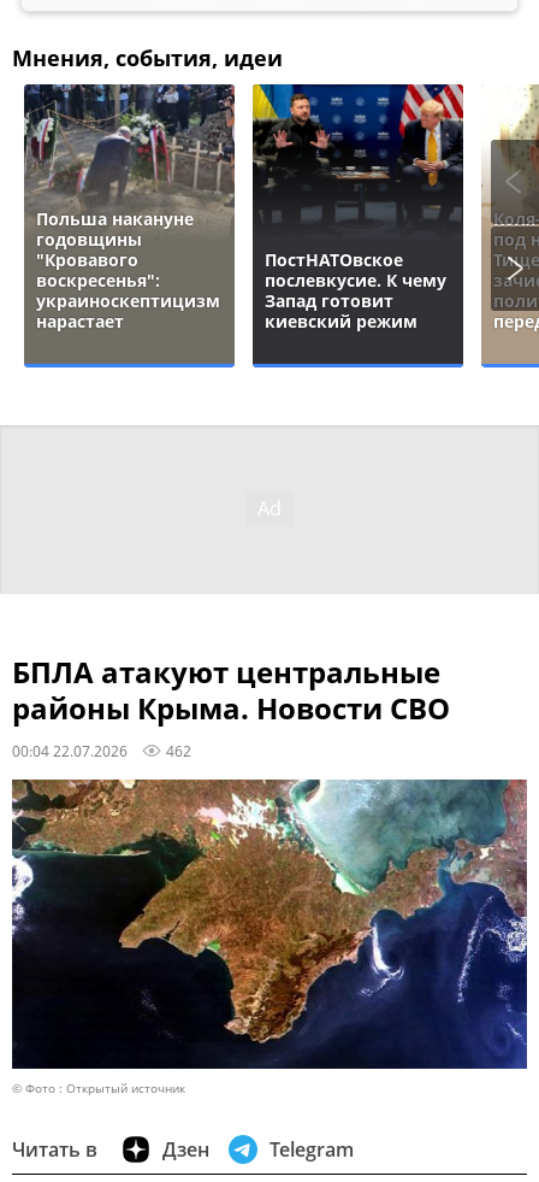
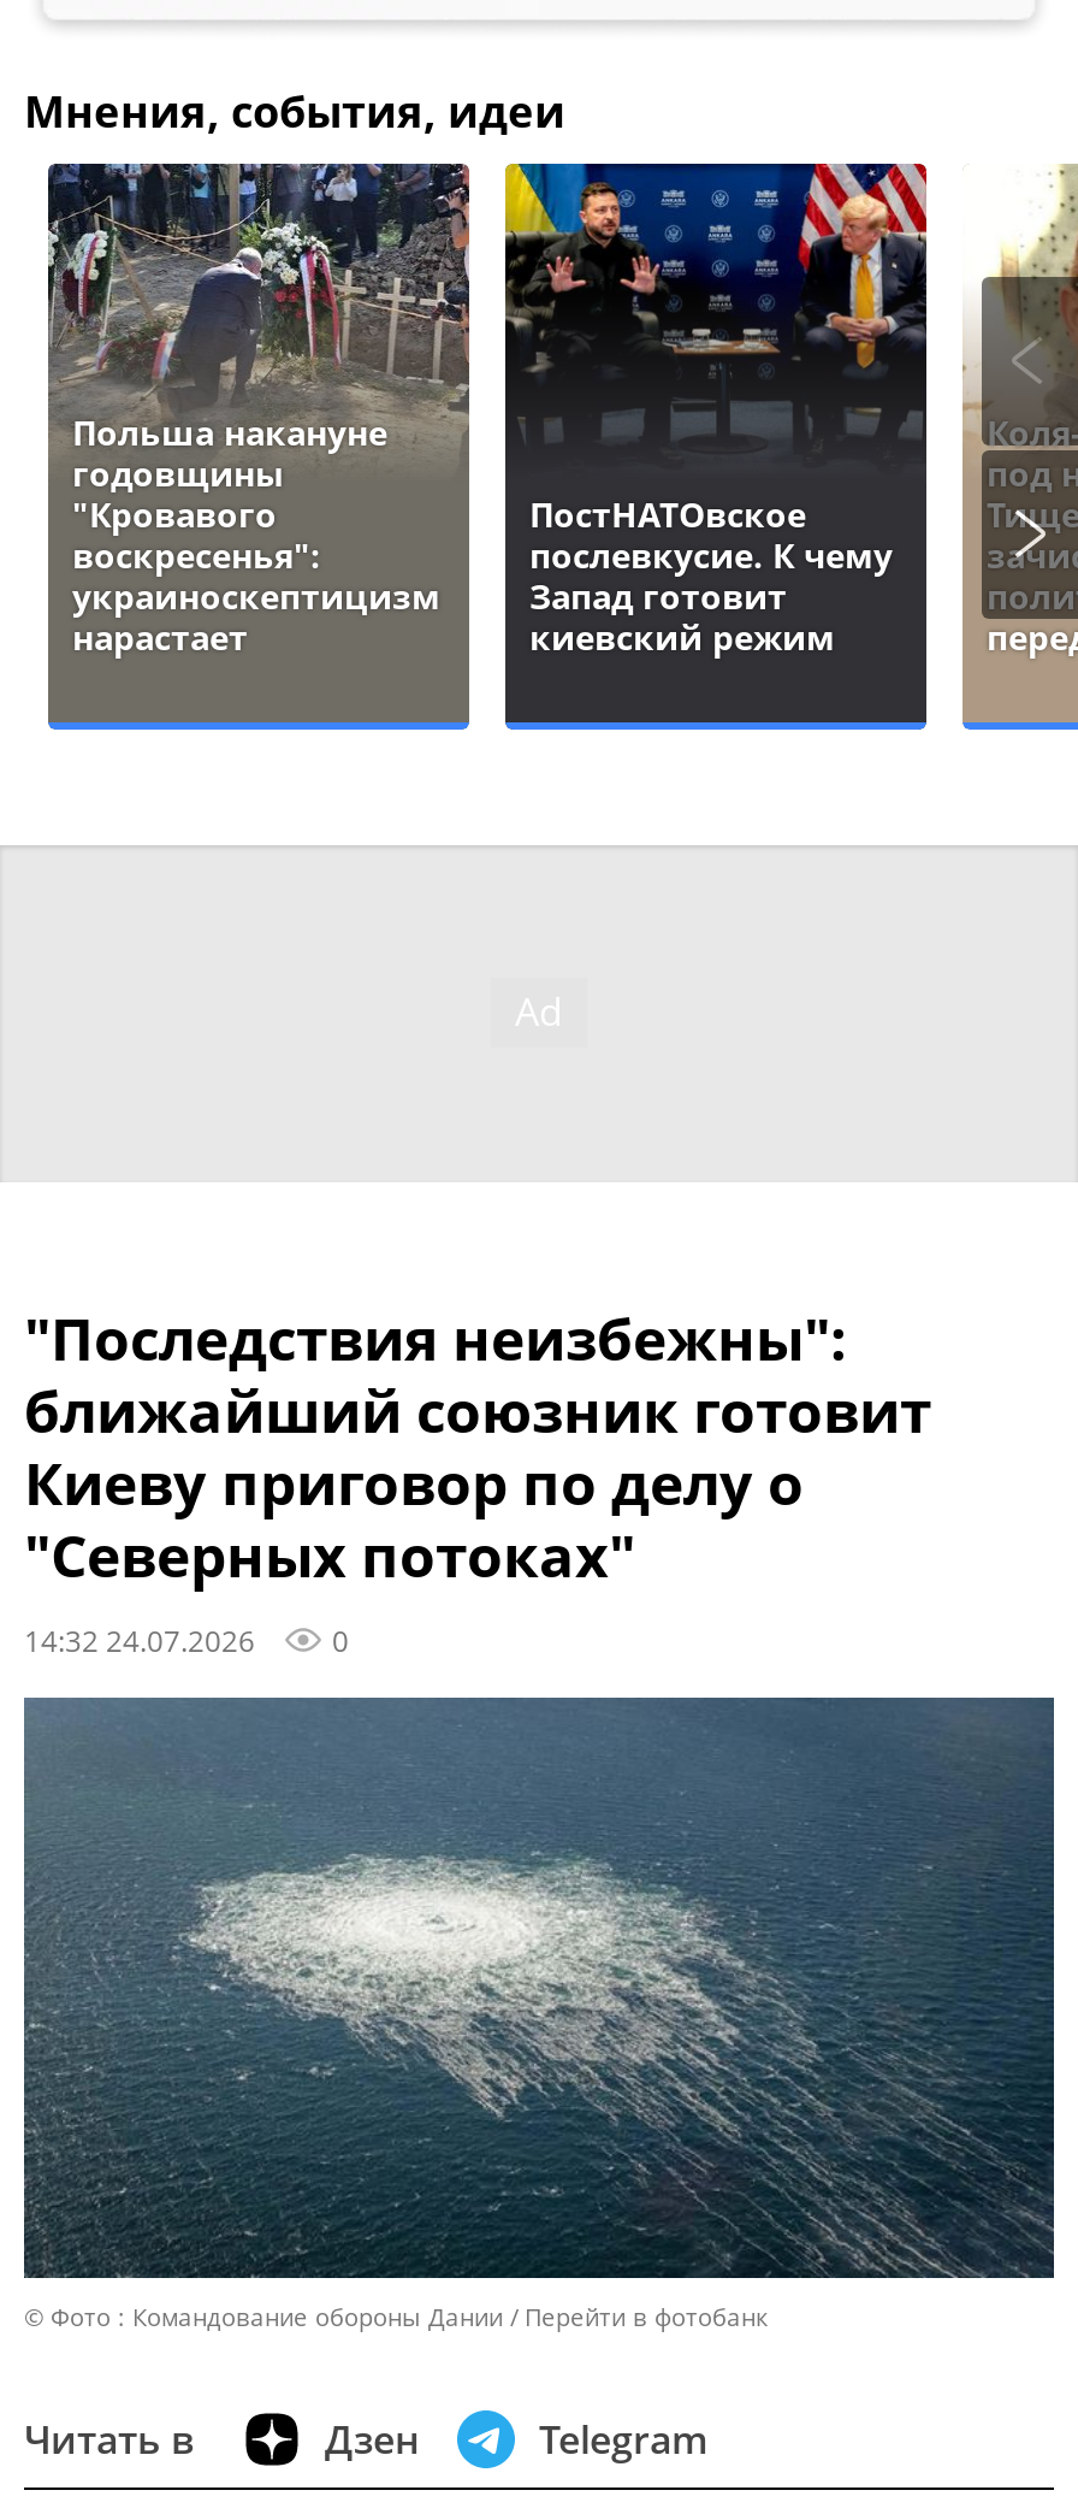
- БПЛА атакуют центральные
- районы Крыма. Новости СВО
- 00:04 22.07.2026
- 462
+ "Последствия неизбежны":
+ ближайший союзник готовит
+ Киеву приговор по делу о
+ "Северных потоках"
+ 14:32 24.07.2026
+ 0

- [image]
- © Фото : Открытый источник
+ [image]
+ © Фото : Командование обороны Дании
+ Перейти в фотобанк
